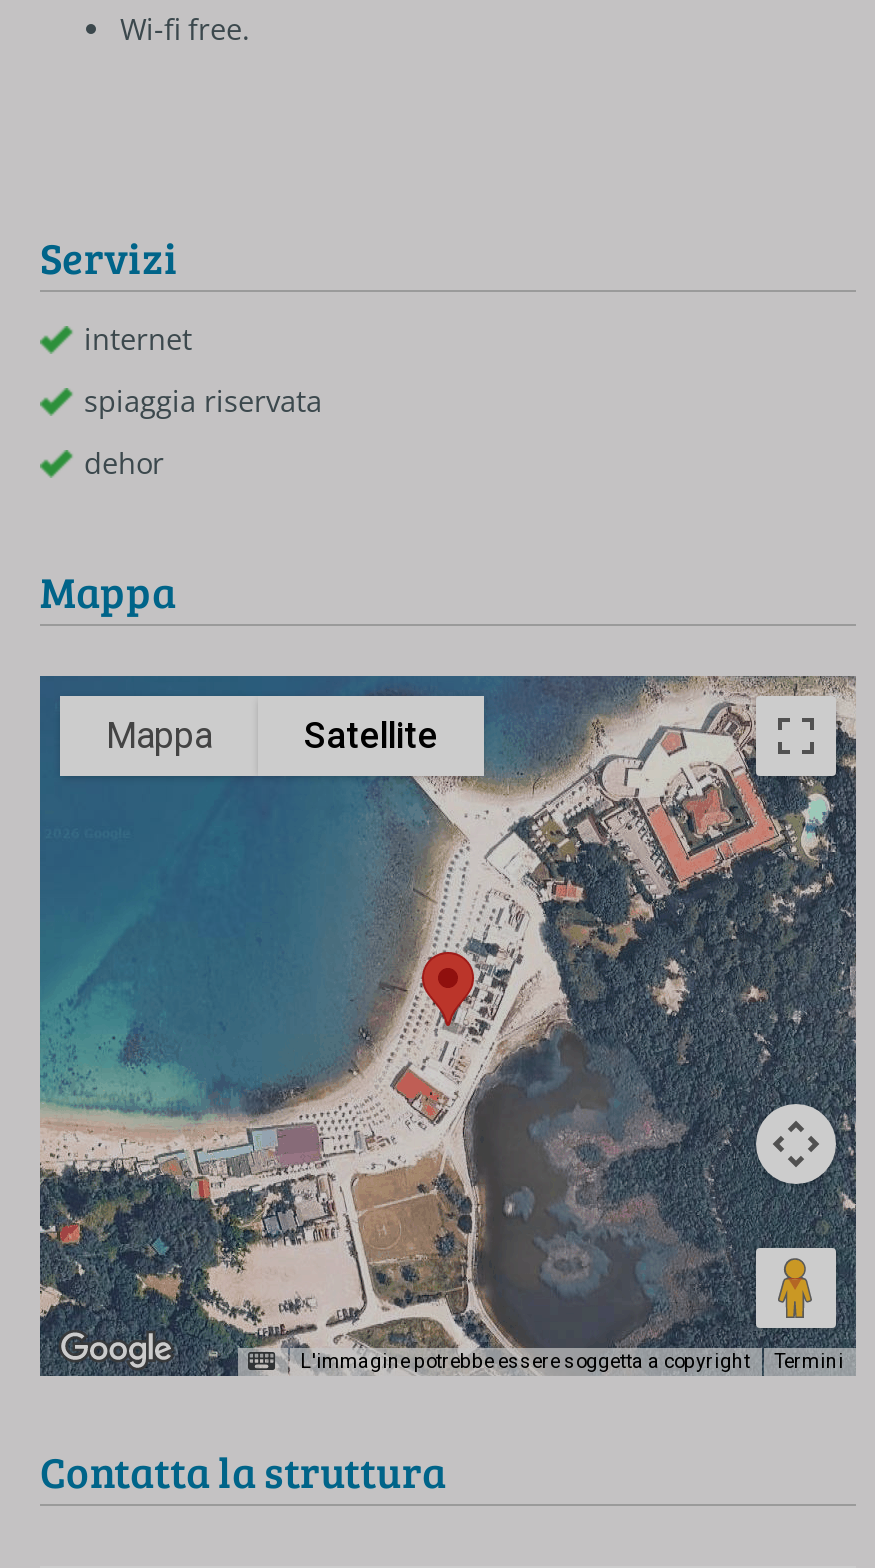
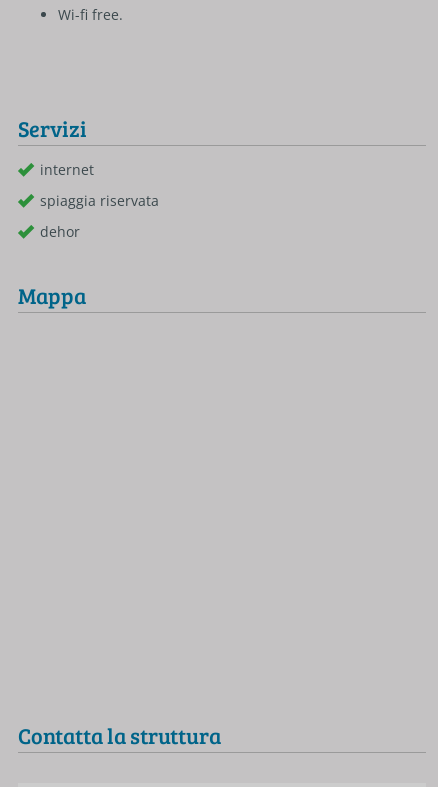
- [image]
- Mappa
- Satellite

- L'immagine potrebbe essere soggetta a copyright
- Termini
